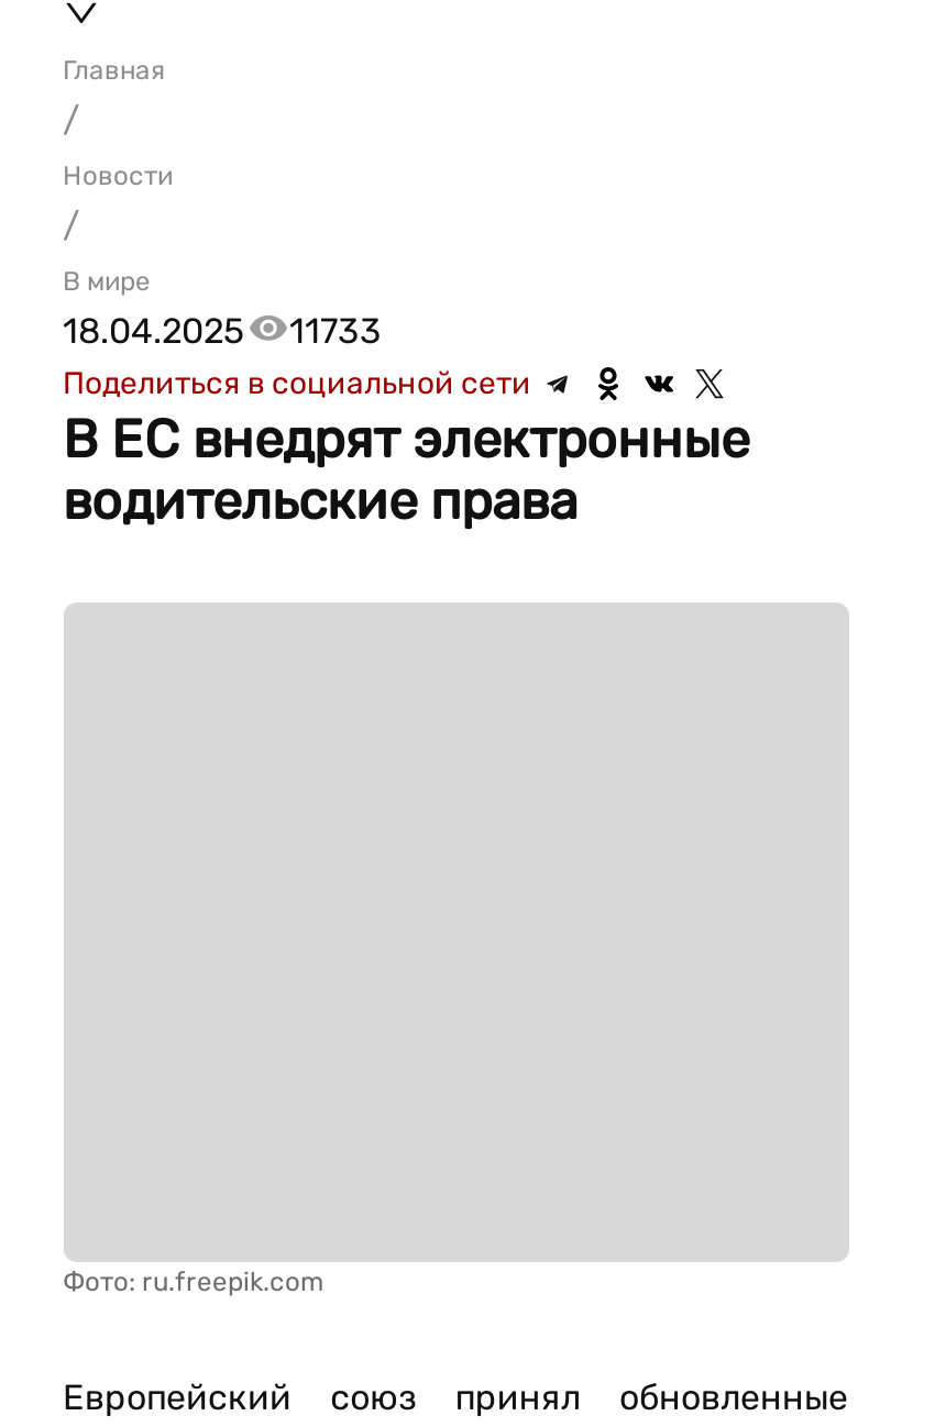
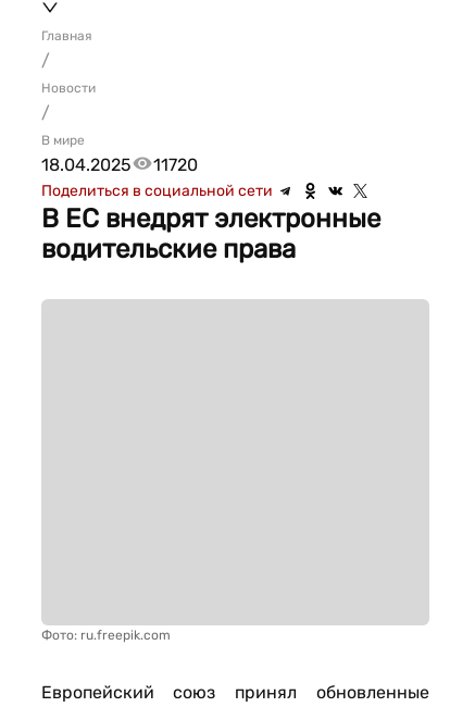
- 18.04.2025 11733
+ 18.04.2025 11720
